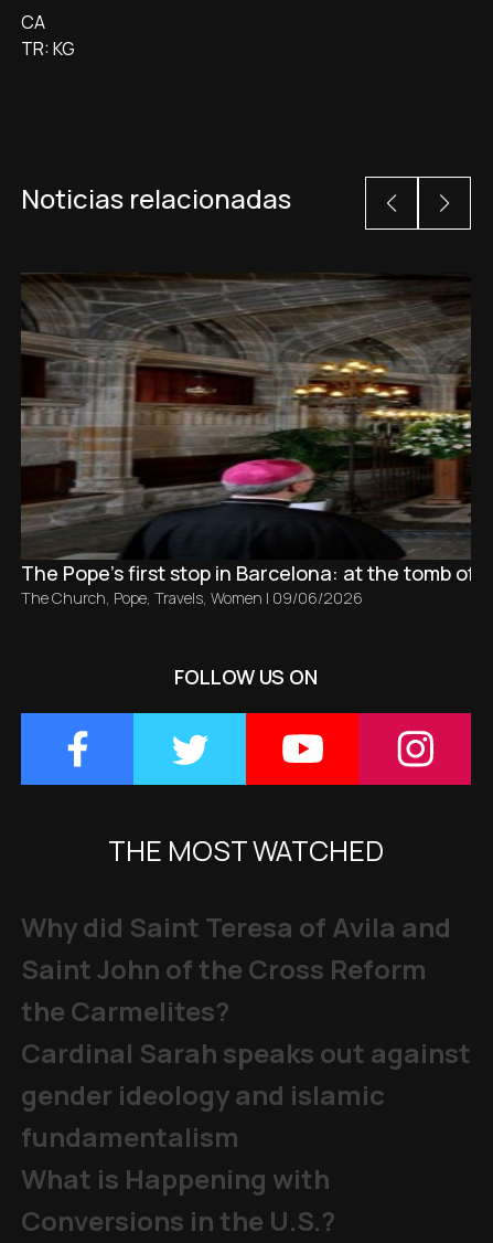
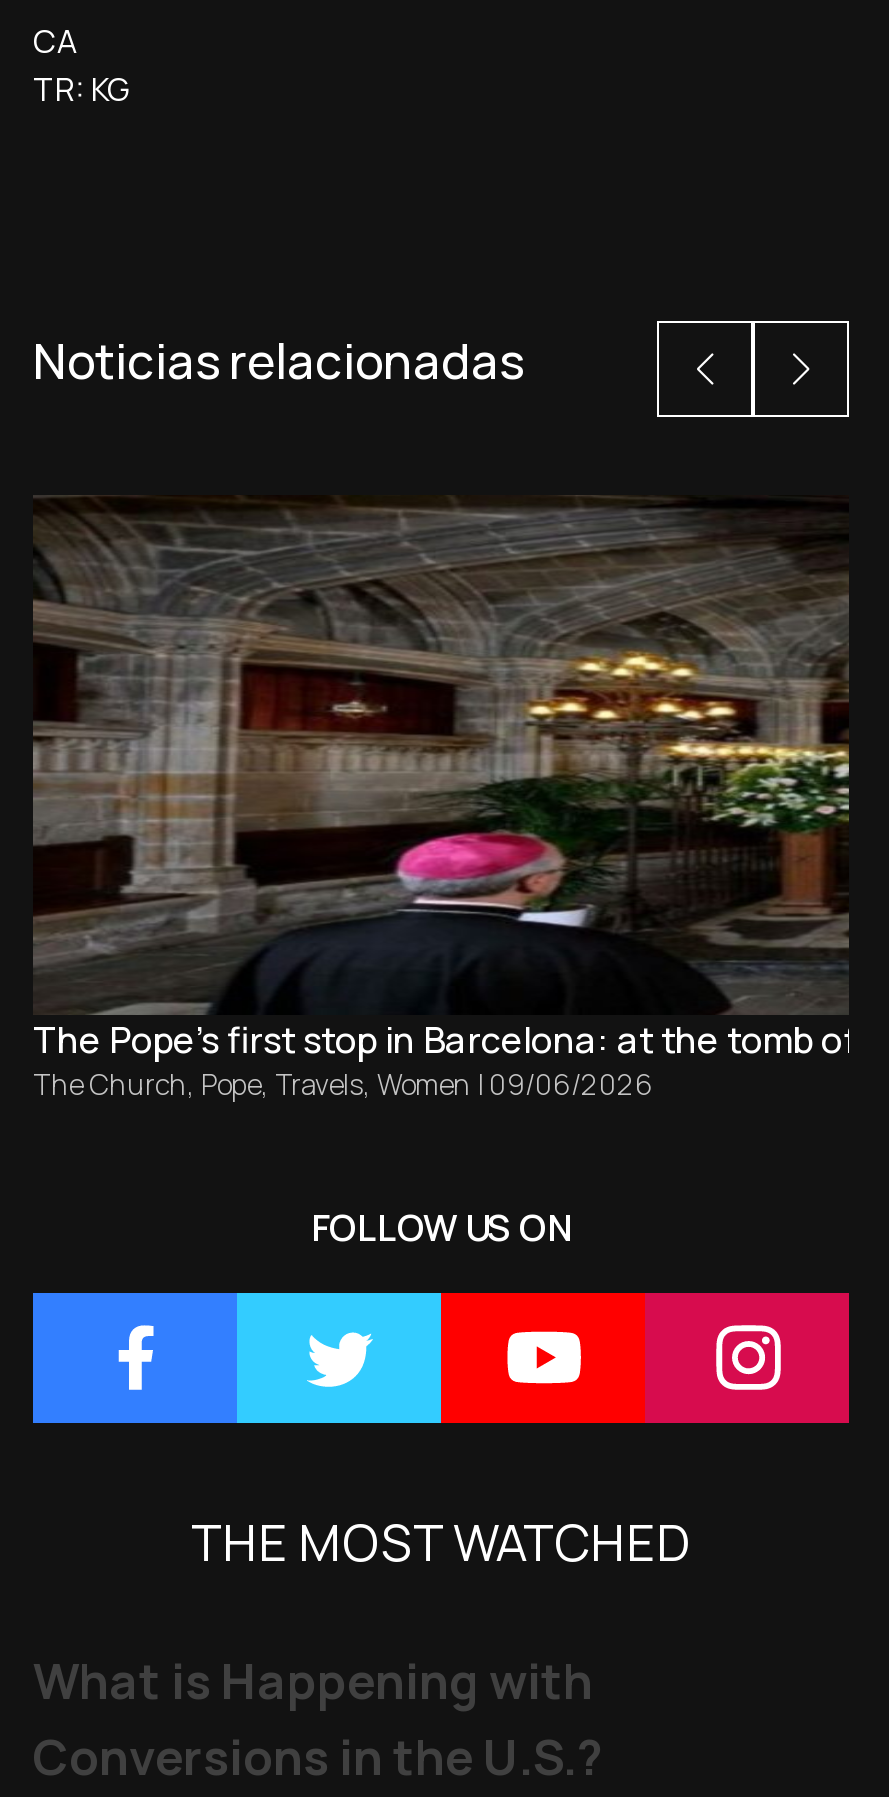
- Why did Saint Teresa of Avila and
- Saint John of the Cross Reform
- the Carmelites?
- Cardinal Sarah speaks out against
- gender ideology and islamic
- fundamentalism
